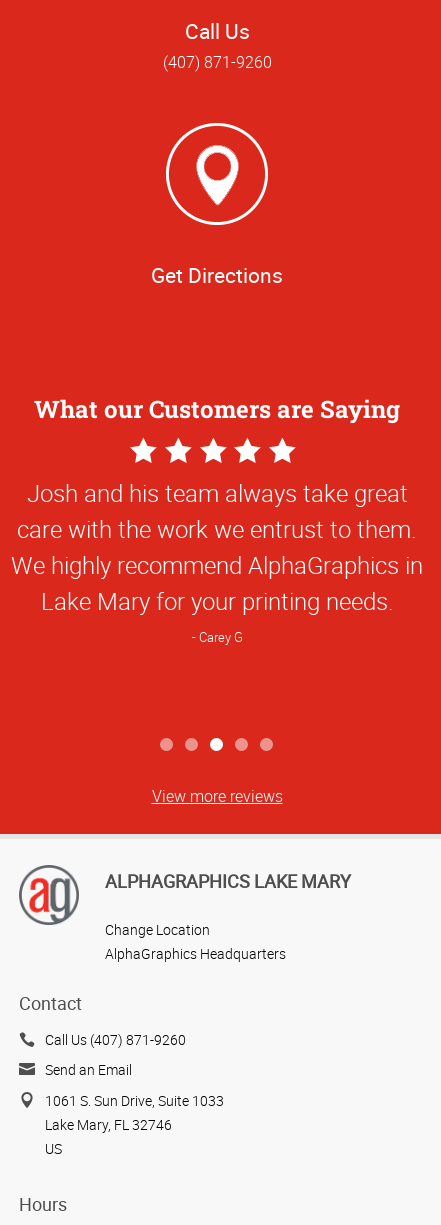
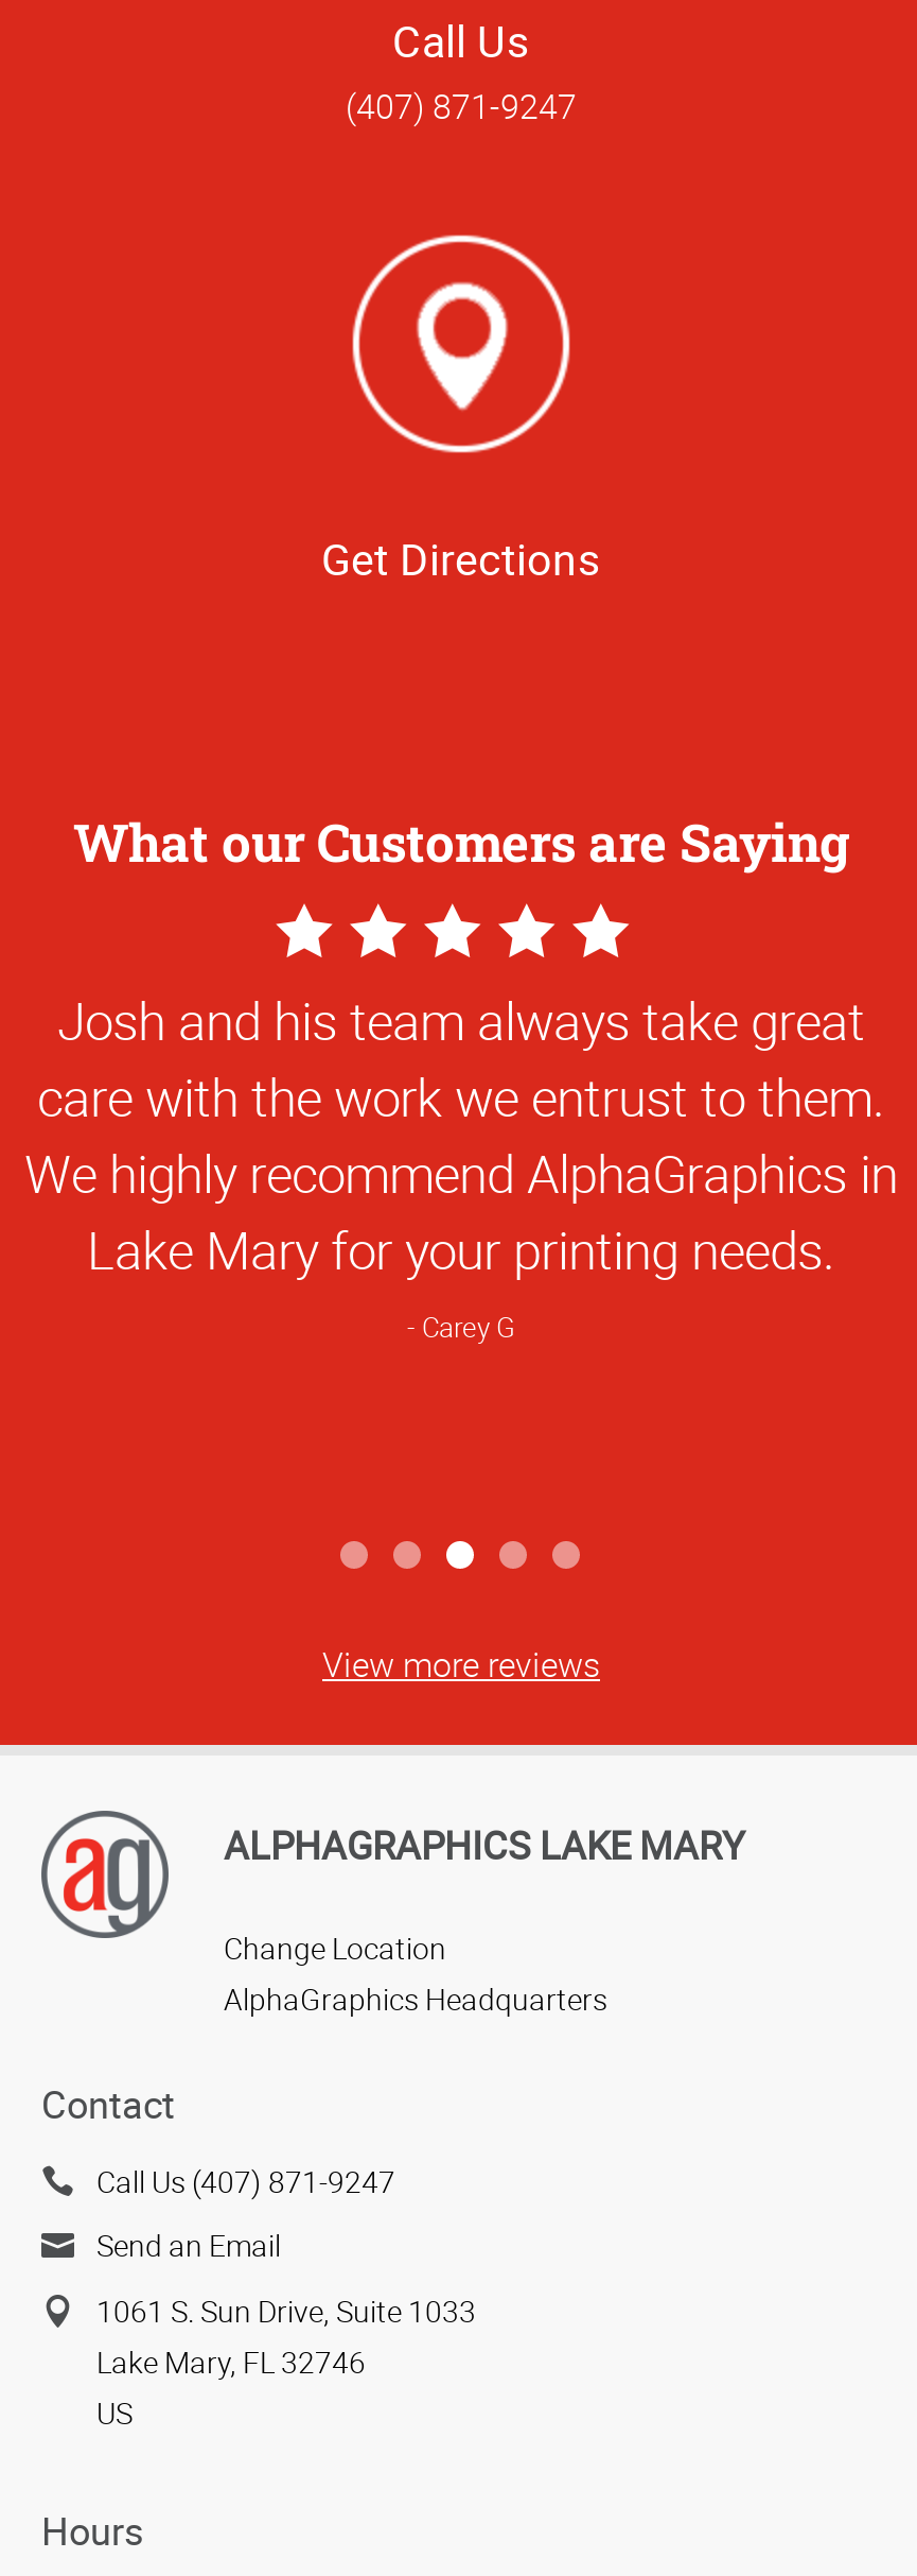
- (407) 871-9260
+ (407) 871-9247

- Call Us (407) 871-9260
+ Call Us (407) 871-9247
